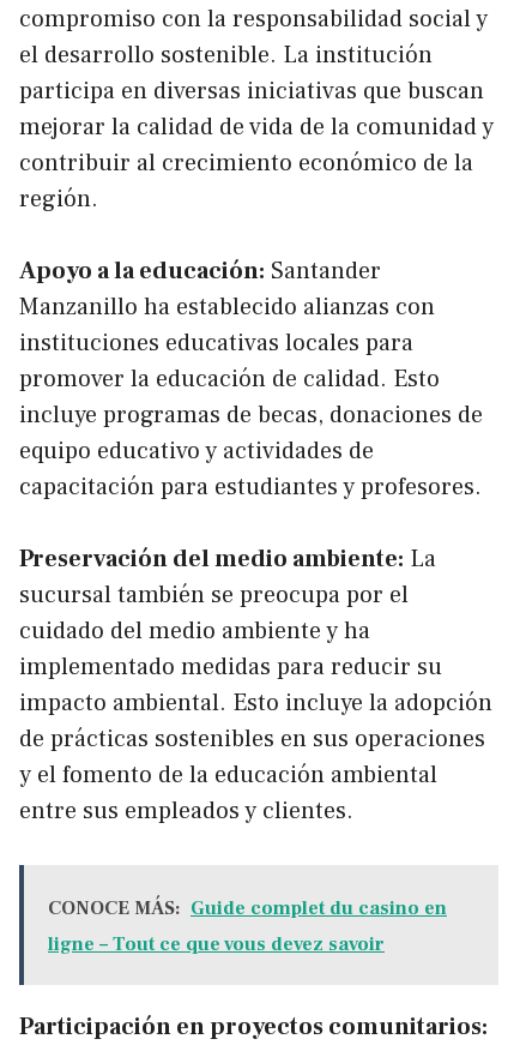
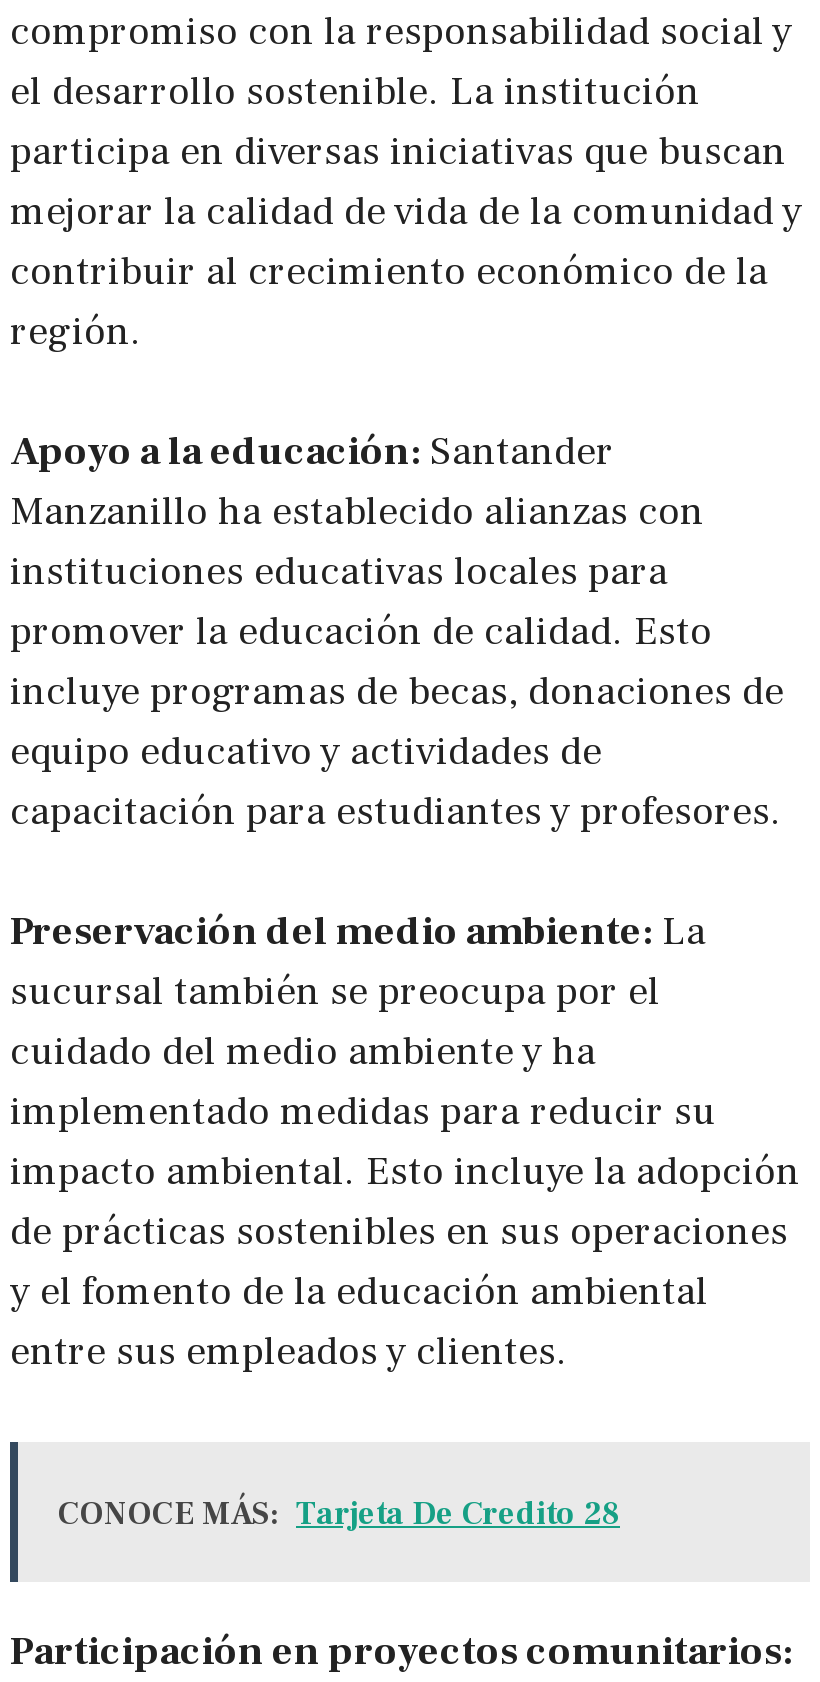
- CONOCE MÁS: Guide complet du casino en
- ligne – Tout ce que vous devez savoir
+ CONOCE MÁS: Tarjeta De Credito 28
